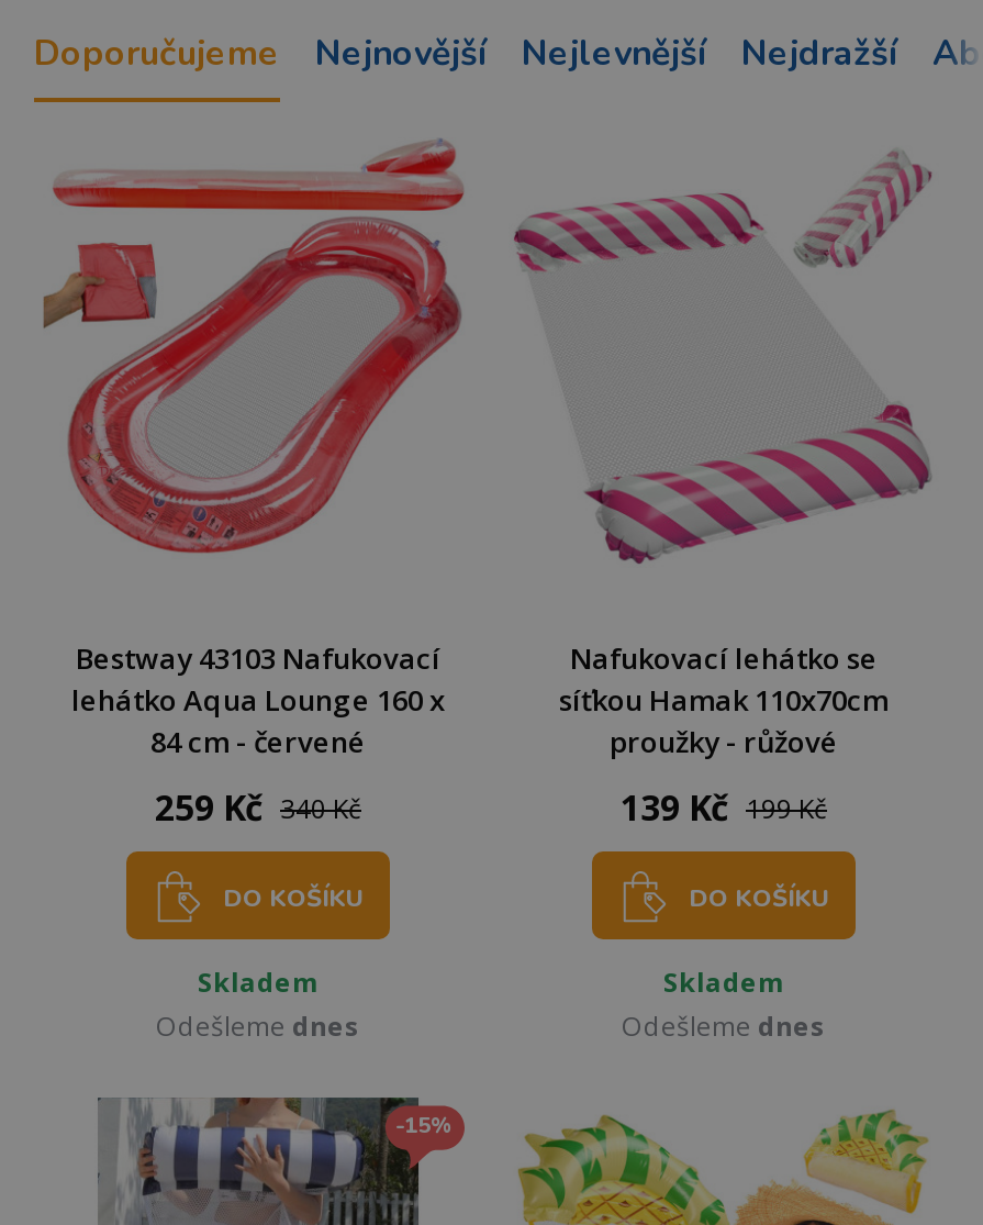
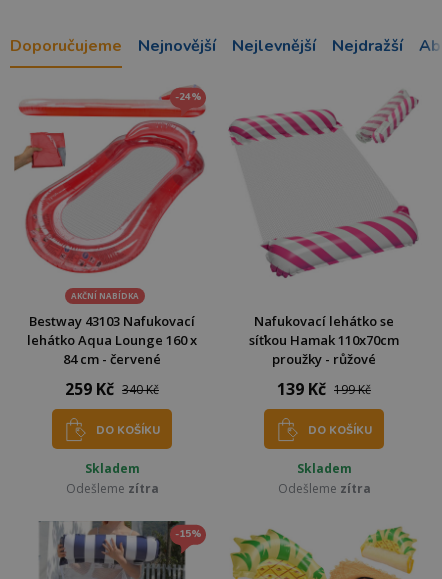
+ AKČNÍ NABÍDKA

+ -24%

- Odešleme dnes
+ Odešleme zítra

- Odešleme dnes
+ Odešleme zítra
